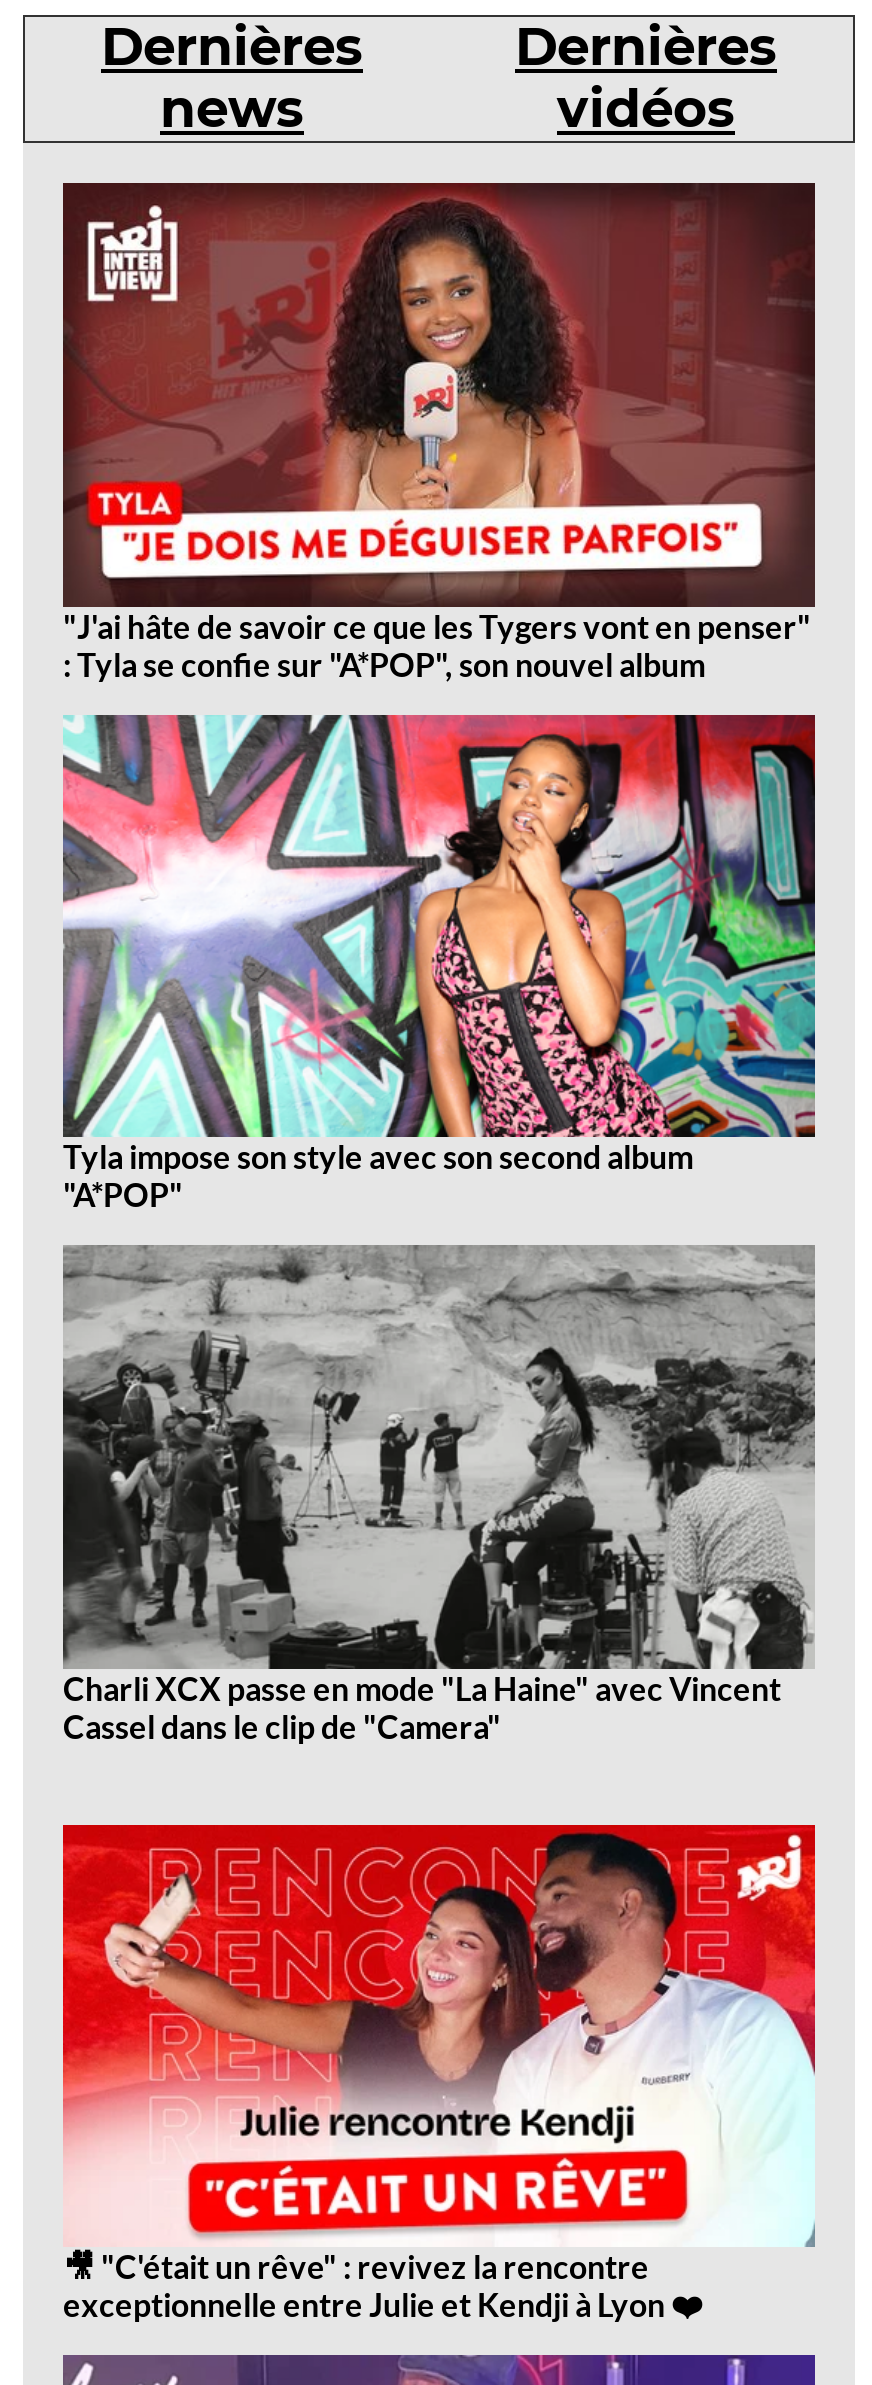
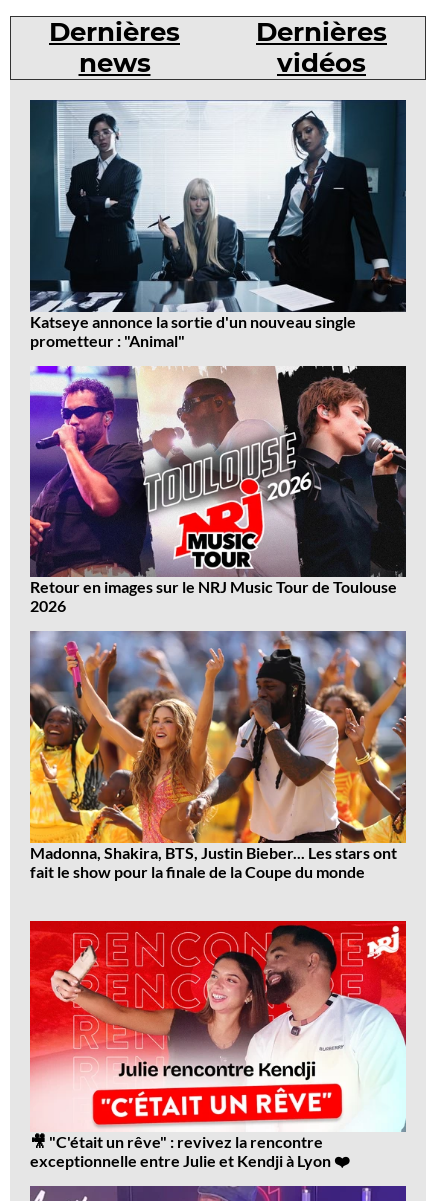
- [image]
- "J'ai hâte de savoir ce que les Tygers vont en penser"
- : Tyla se confie sur "A*POP", son nouvel album
+ [image]
+ Katseye annonce la sortie d'un nouveau single
+ prometteur : "Animal"

- [image]
- Tyla impose son style avec son second album
- "A*POP"
+ [image]
+ Retour en images sur le NRJ Music Tour de Toulouse
+ 2026

- [image]
- Charli XCX passe en mode "La Haine" avec Vincent
- Cassel dans le clip de "Camera"
+ [image]
+ Madonna, Shakira, BTS, Justin Bieber... Les stars ont
+ fait le show pour la finale de la Coupe du monde
